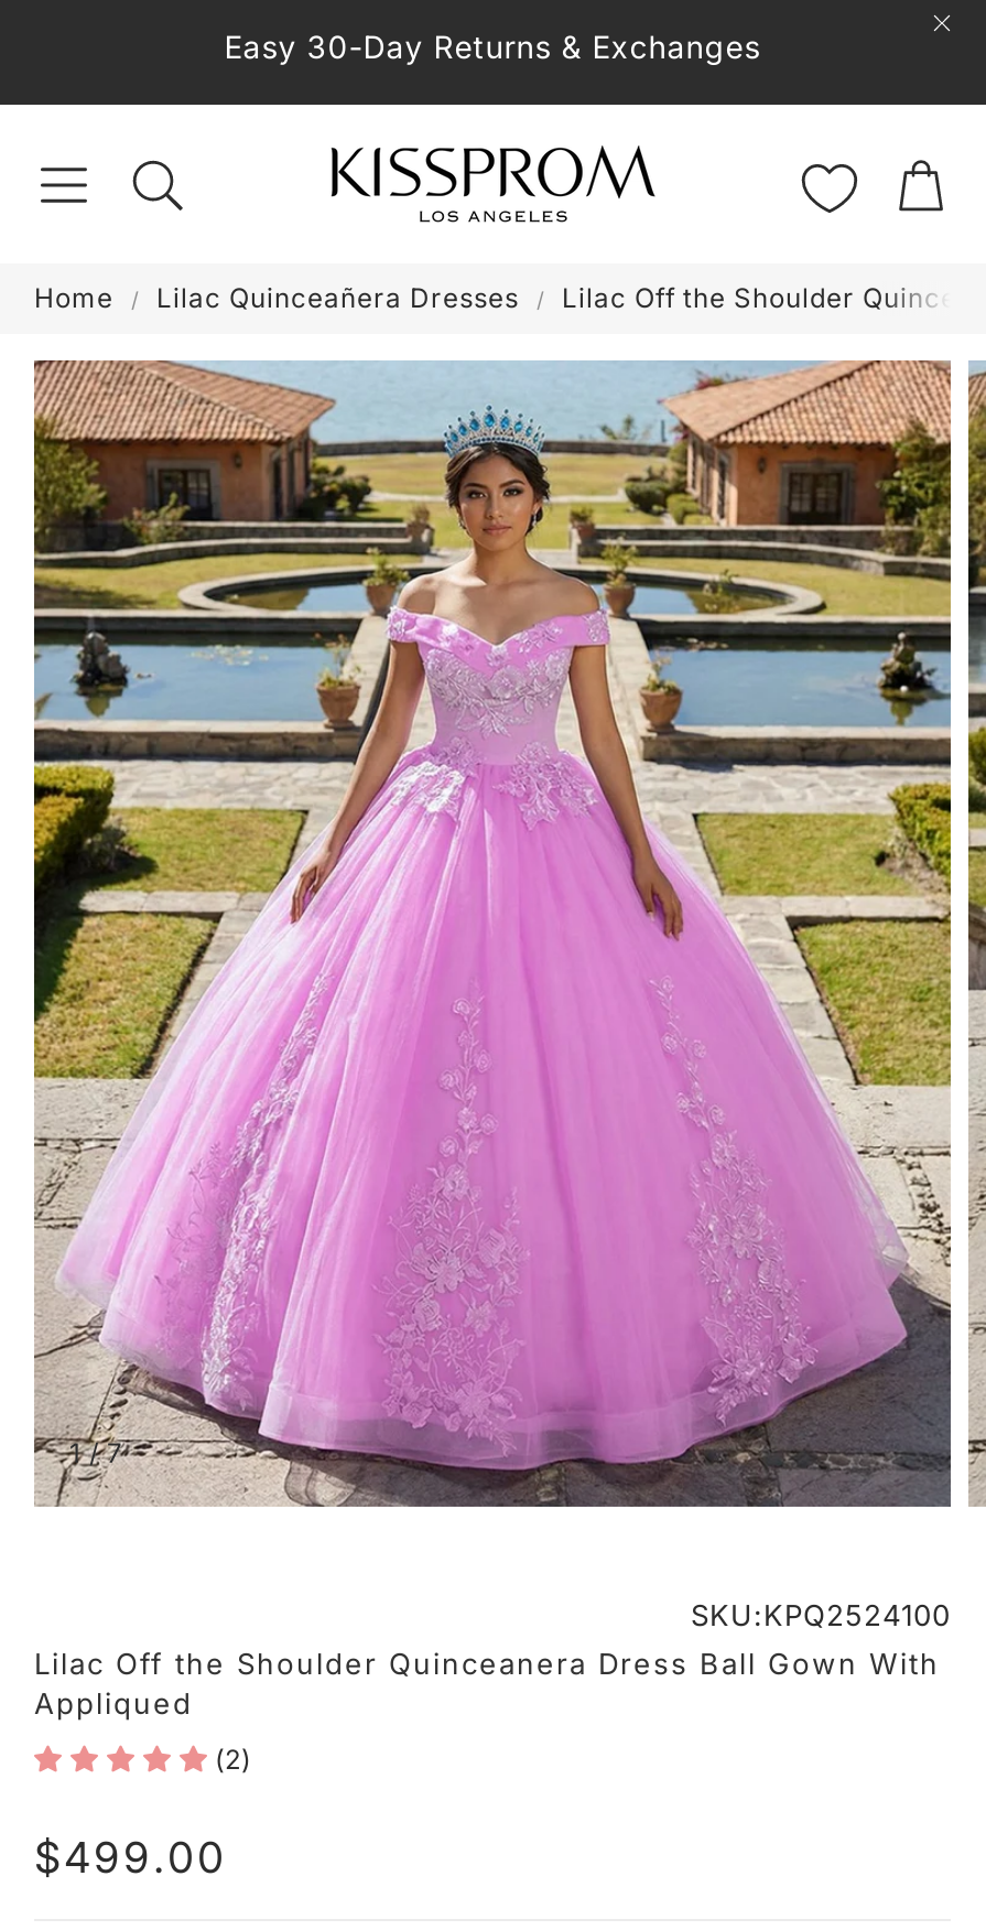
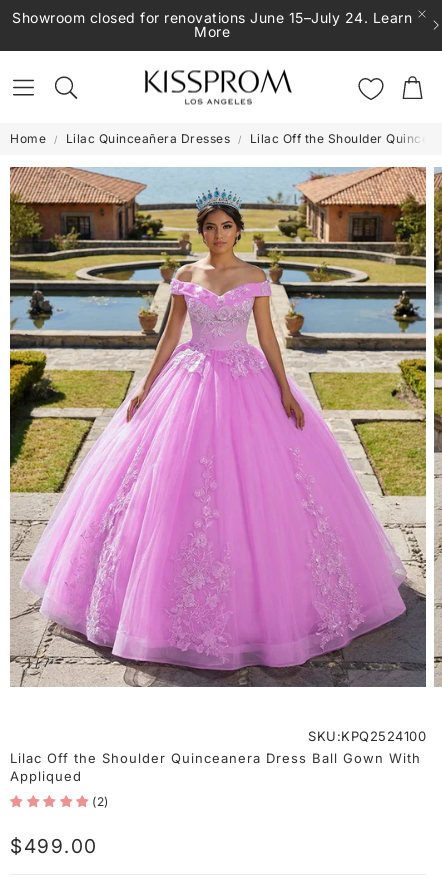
- Easy 30-Day Returns & Exchanges
+ Showroom closed for renovations June 15–July 24. Learn
+ More
